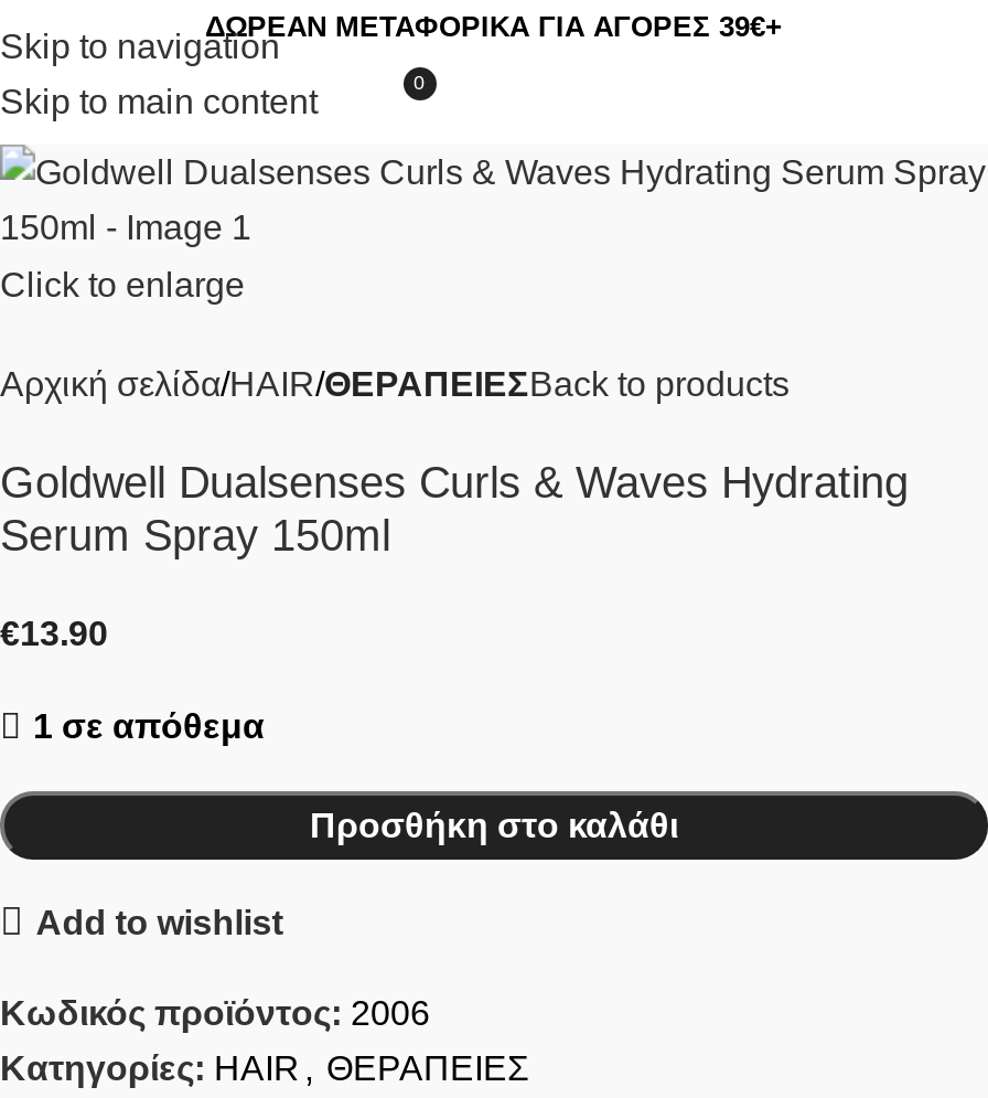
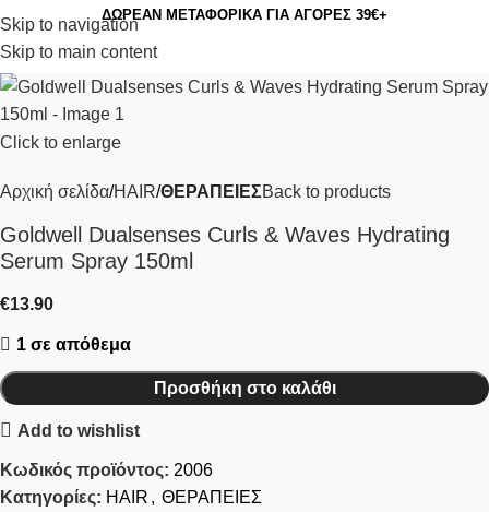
- 0
